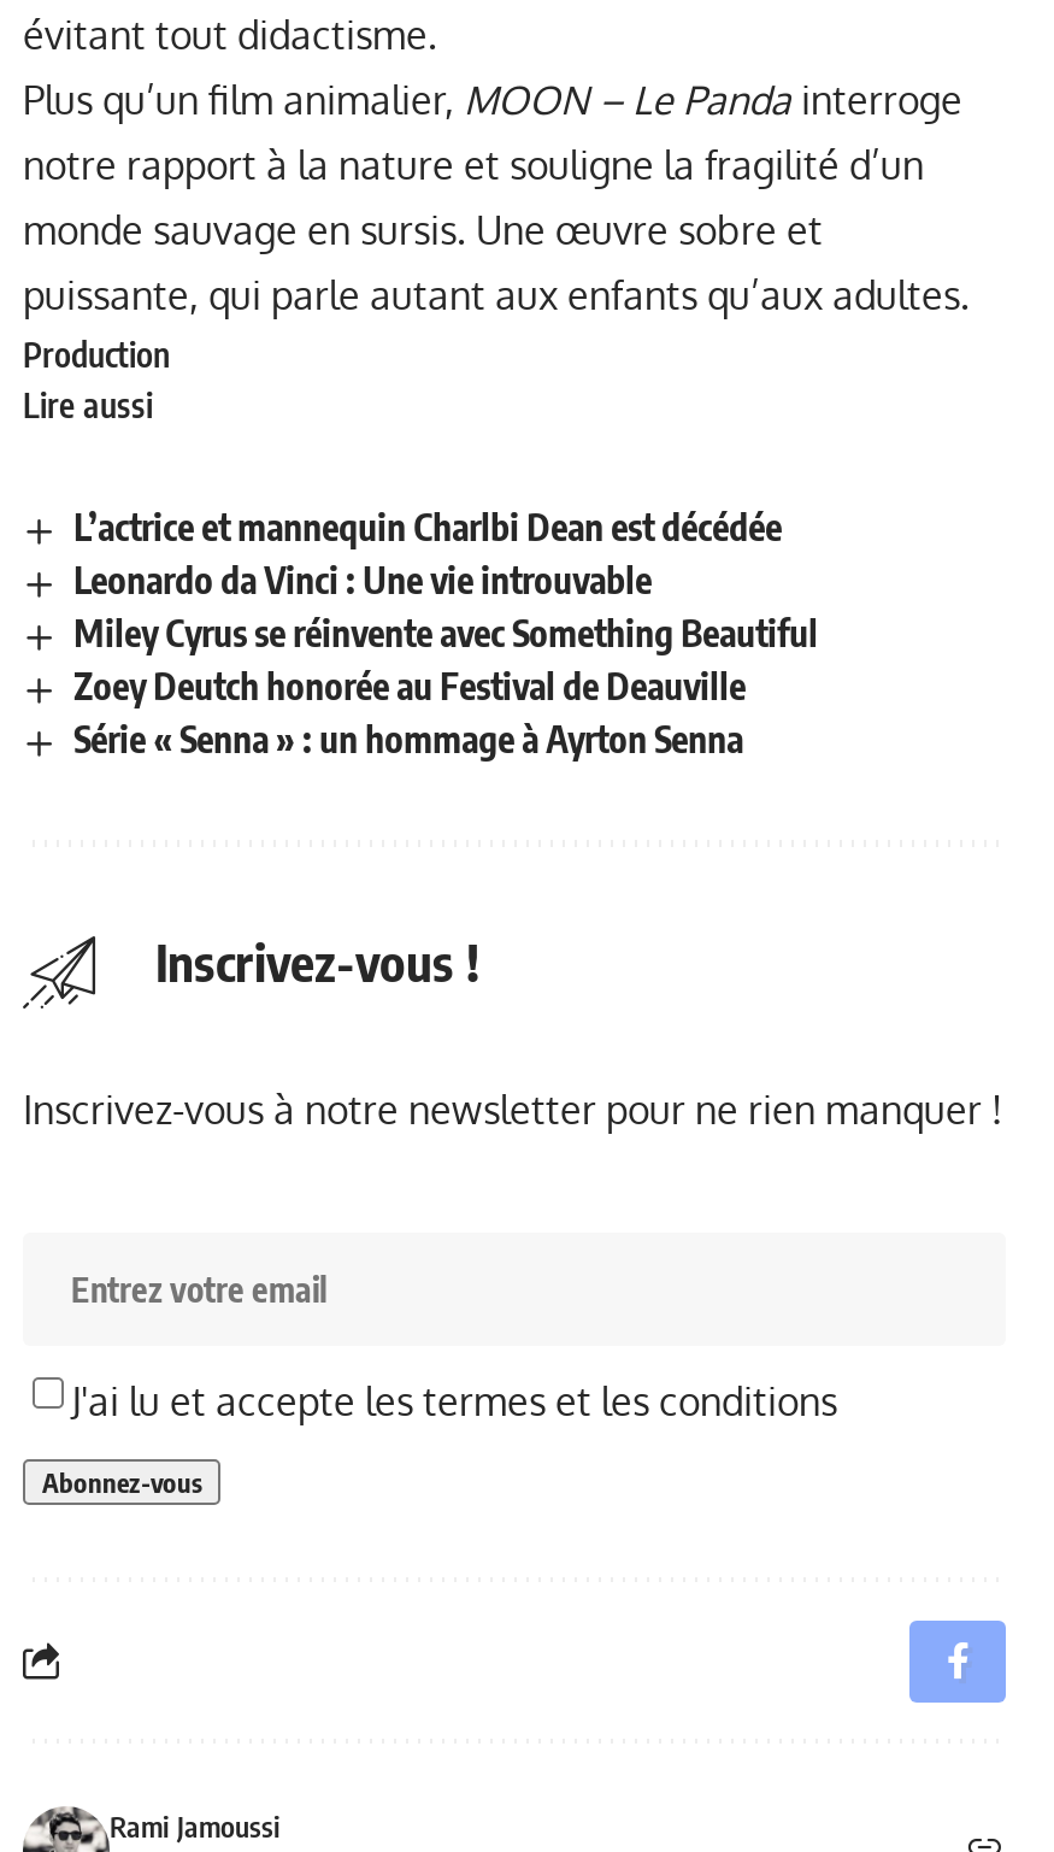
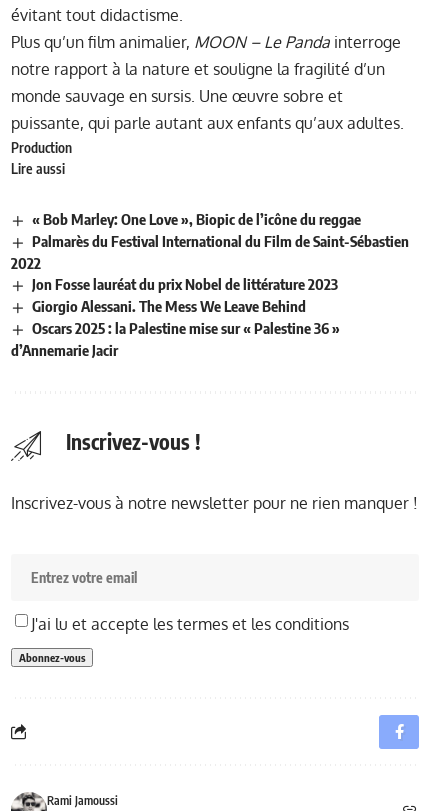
- L’actrice et mannequin Charlbi Dean est décédée
- Leonardo da Vinci : Une vie introuvable
- Miley Cyrus se réinvente avec Something Beautiful
- Zoey Deutch honorée au Festival de Deauville
- Série « Senna » : un hommage à Ayrton Senna
+ « Bob Marley: One Love », Biopic de l’icône du reggae
+ Palmarès du Festival International du Film de Saint-Sébastien
+ 2022
+ Jon Fosse lauréat du prix Nobel de littérature 2023
+ Giorgio Alessani. The Mess We Leave Behind
+ Oscars 2025 : la Palestine mise sur « Palestine 36 »
+ d’Annemarie Jacir
